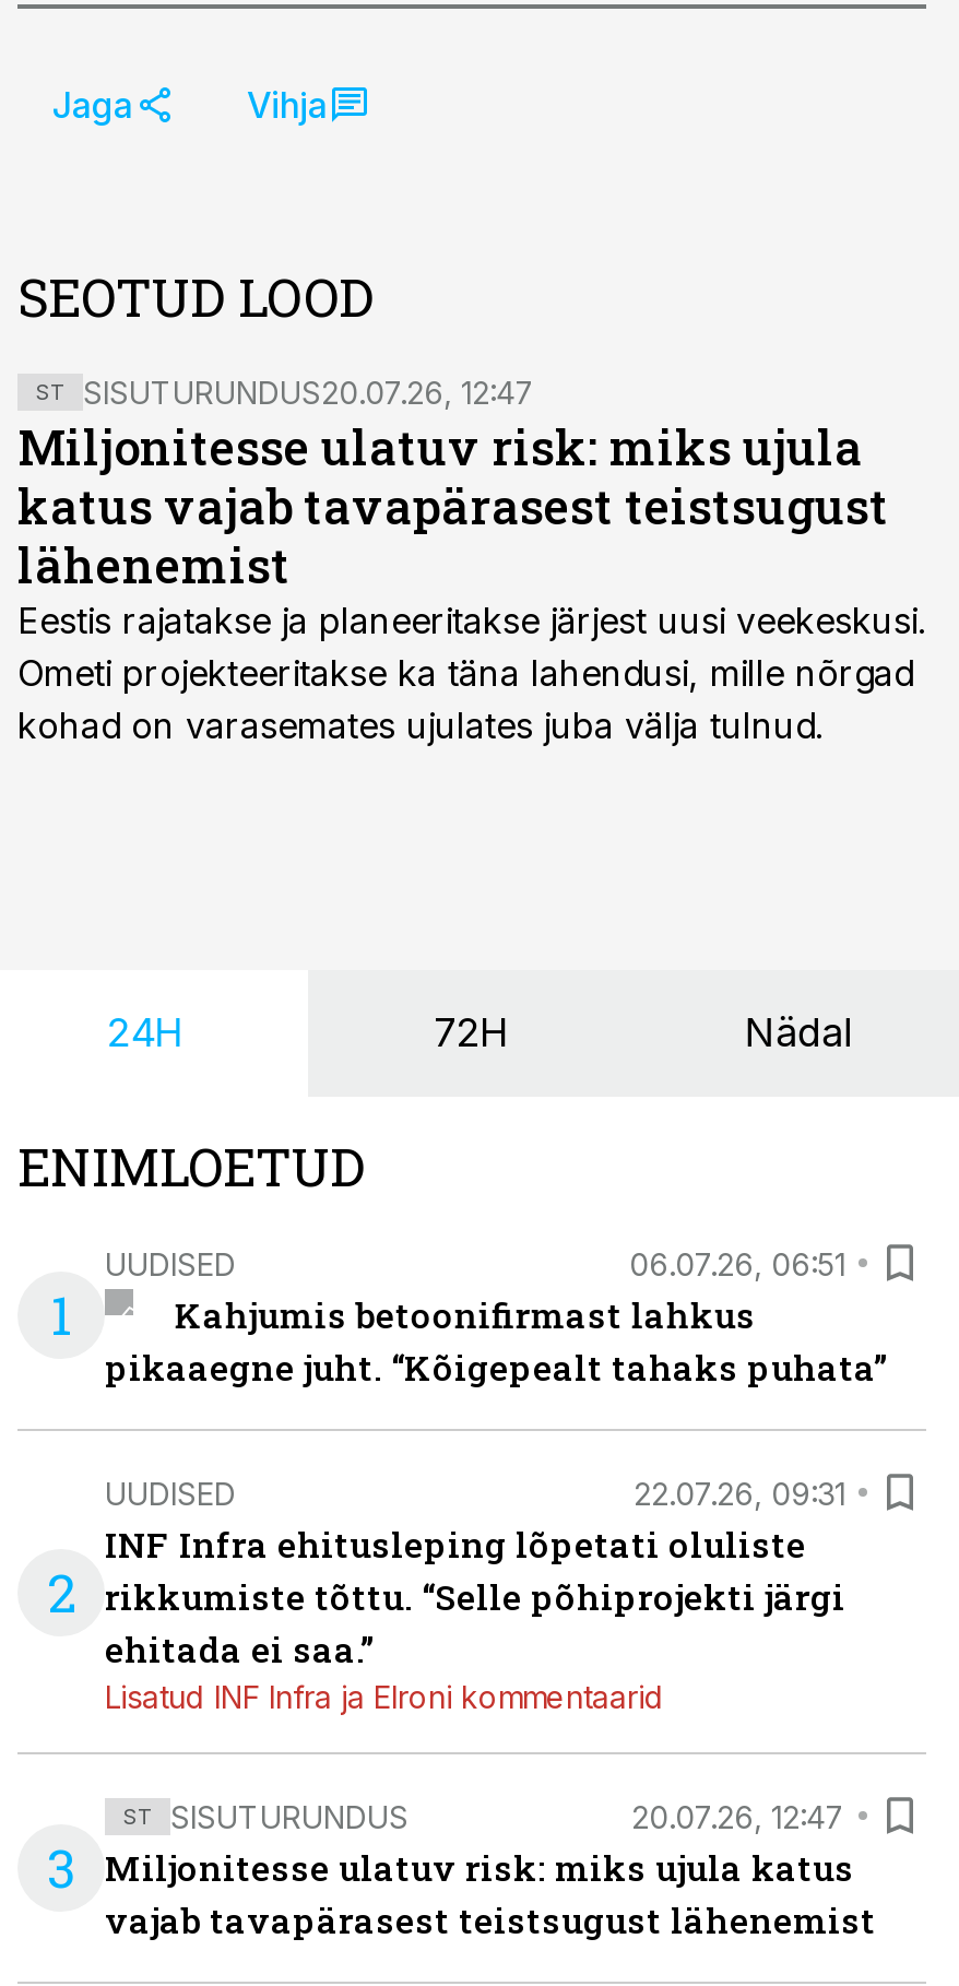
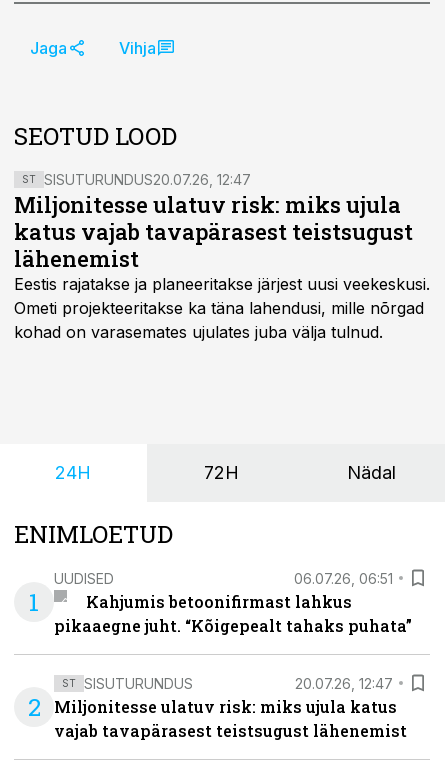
- UUDISED
- 22.07.26, 09:31
- INF Infra ehitusleping lõpetati oluliste
- rikkumiste tõttu. “Selle põhiprojekti järgi
- ehitada ei saa.”
- Lisatud INF Infra ja Elroni kommentaarid
- 3
